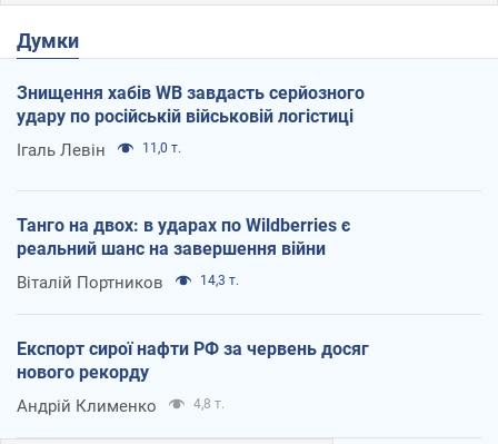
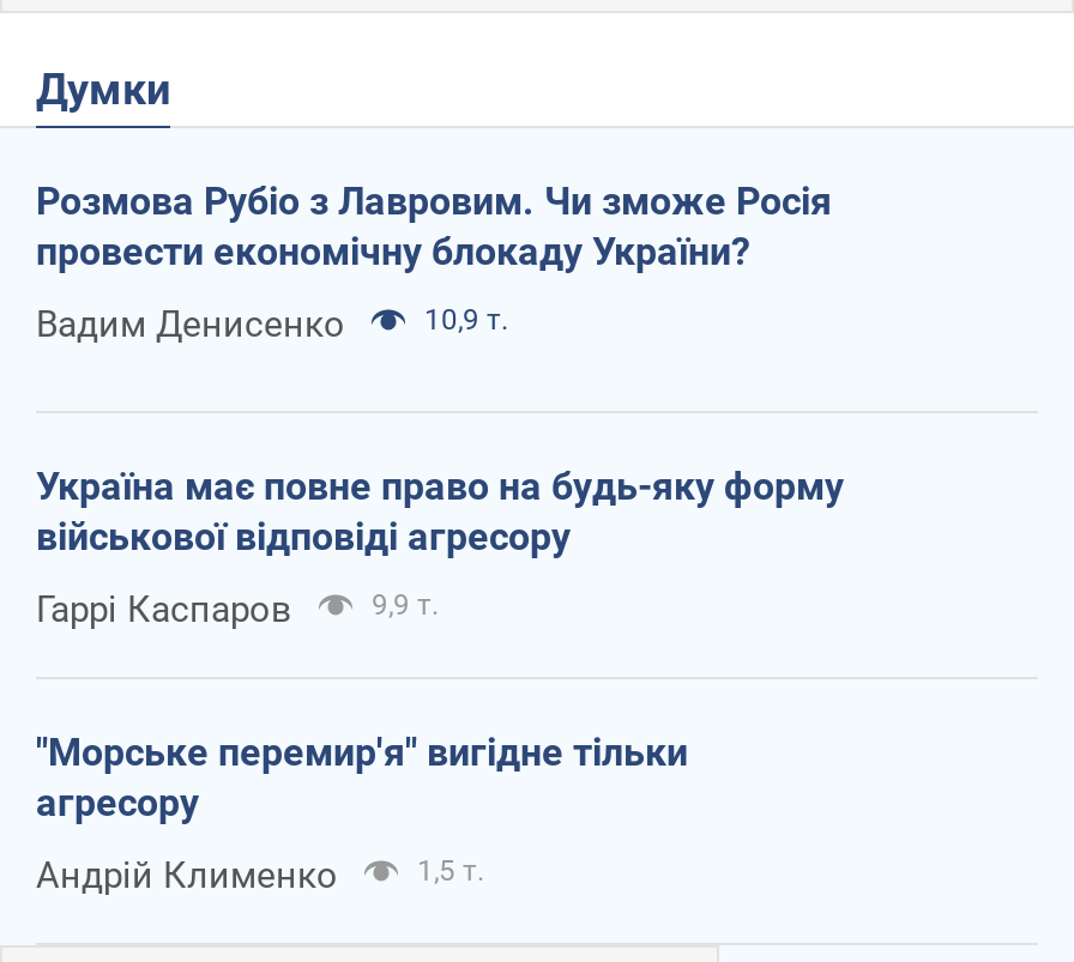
- Знищення хабів WB завдасть серйозного
- удару по російській військовій логістиці
+ Розмова Рубіо з Лавровим. Чи зможе Росія
+ провести економічну блокаду України?

- Ігаль Левін
- 11,0 т.
+ Вадим Денисенко
+ 10,9 т.

- Танго на двох: в ударах по Wildberries є
- реальний шанс на завершення війни
+ Україна має повне право на будь-яку форму
+ військової відповіді агресору

- Віталій Портников
- 14,3 т.
+ Гаррі Каспаров
+ 9,9 т.

- Експорт сирої нафти РФ за червень досяг
- нового рекорду
+ "Морське перемир'я" вигідне тільки
+ агресору

- 4,8 т.
+ 1,5 т.
